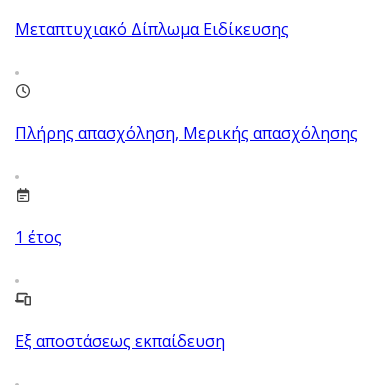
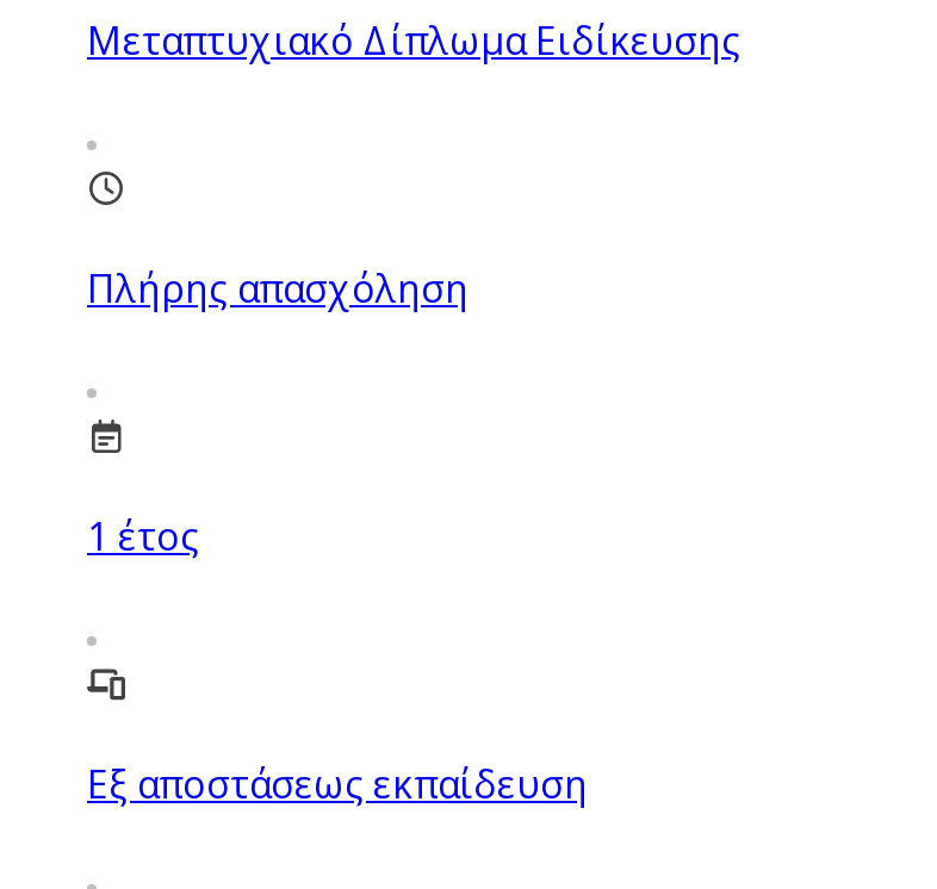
- Πλήρης απασχόληση, Μερικής απασχόλησης
+ Πλήρης απασχόληση
